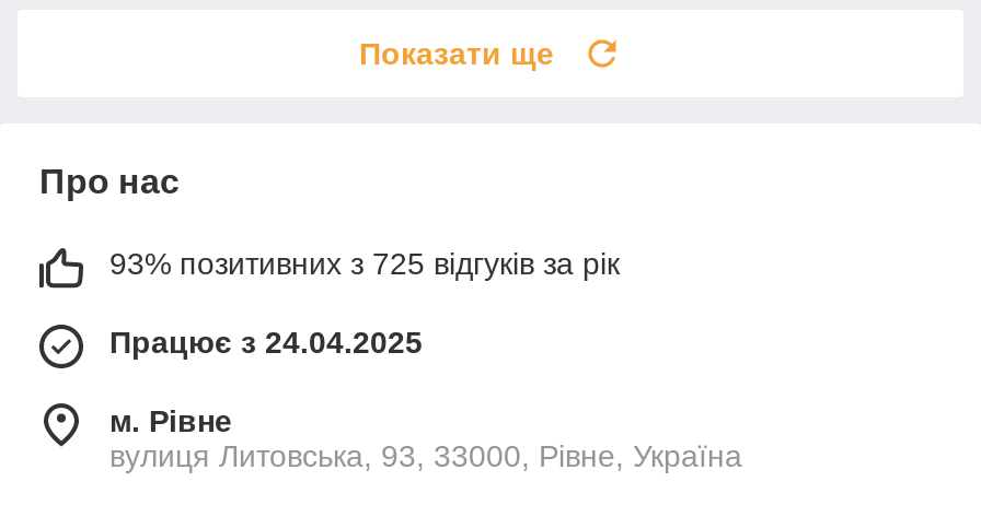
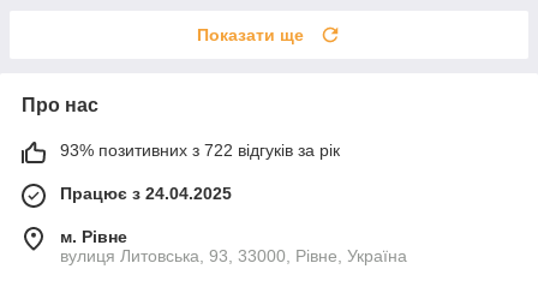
- 93% позитивних з 725 відгуків за рік
+ 93% позитивних з 722 відгуків за рік
